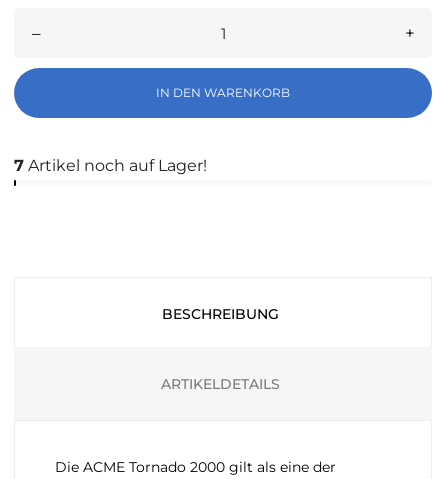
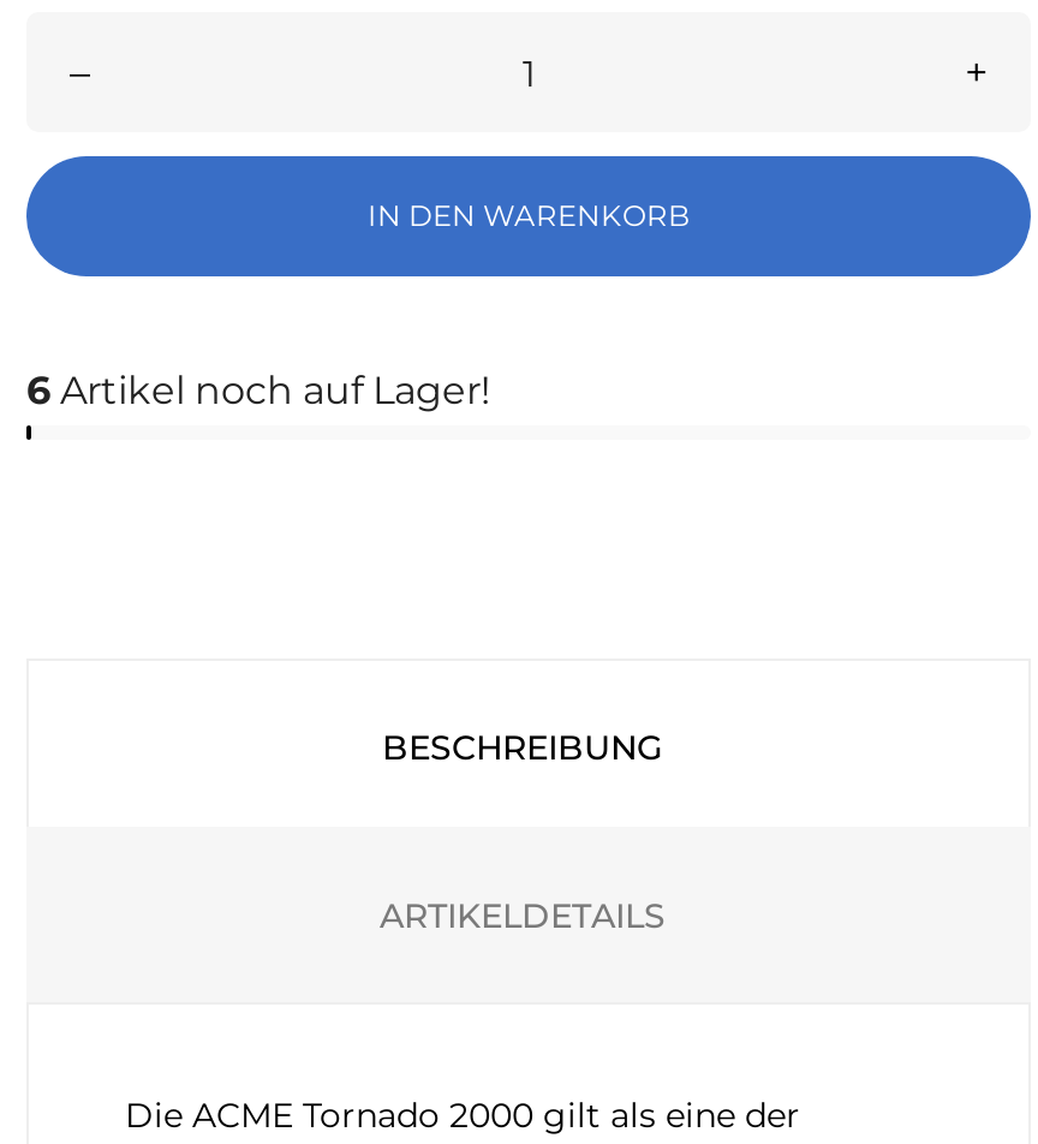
- 7 Artikel noch auf Lager!
+ 6 Artikel noch auf Lager!
